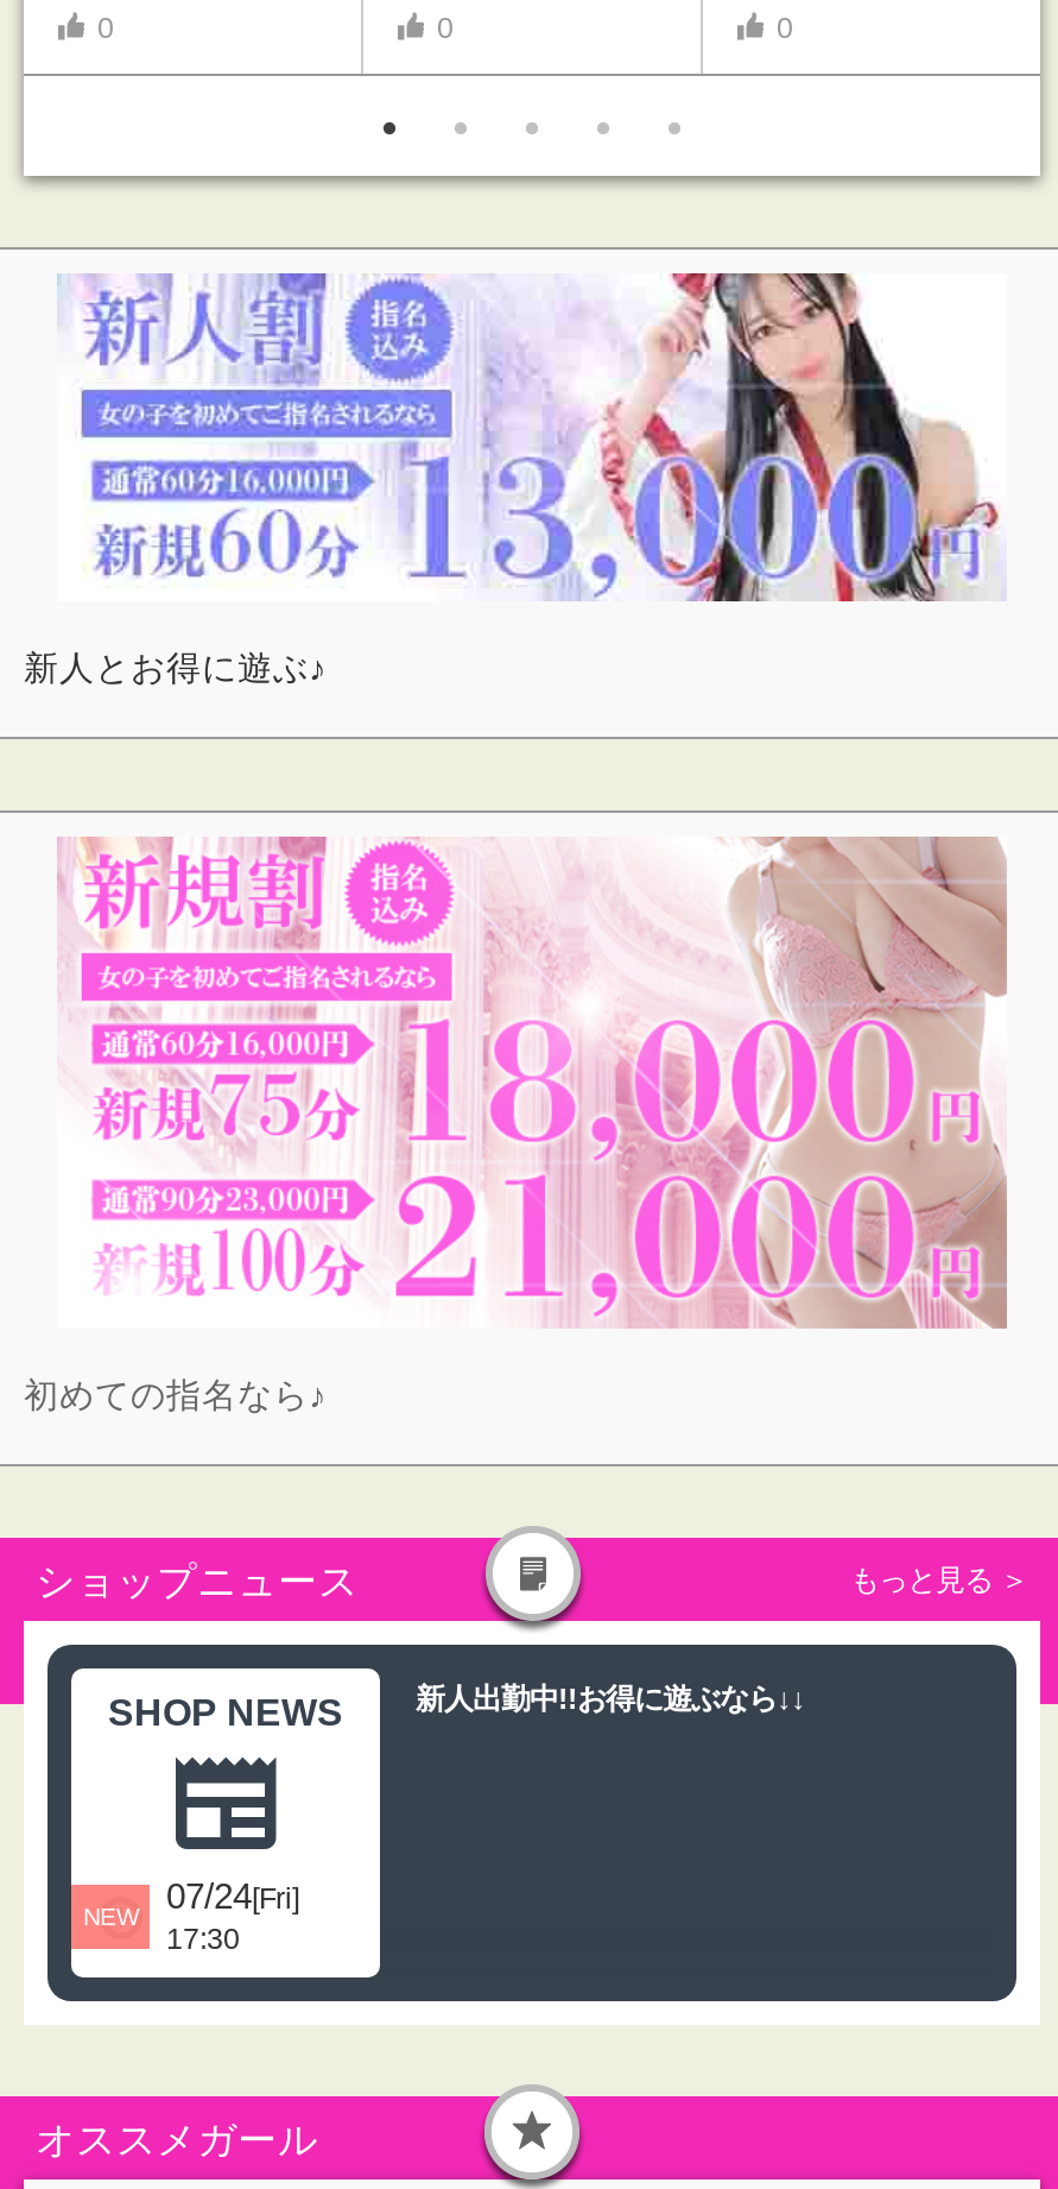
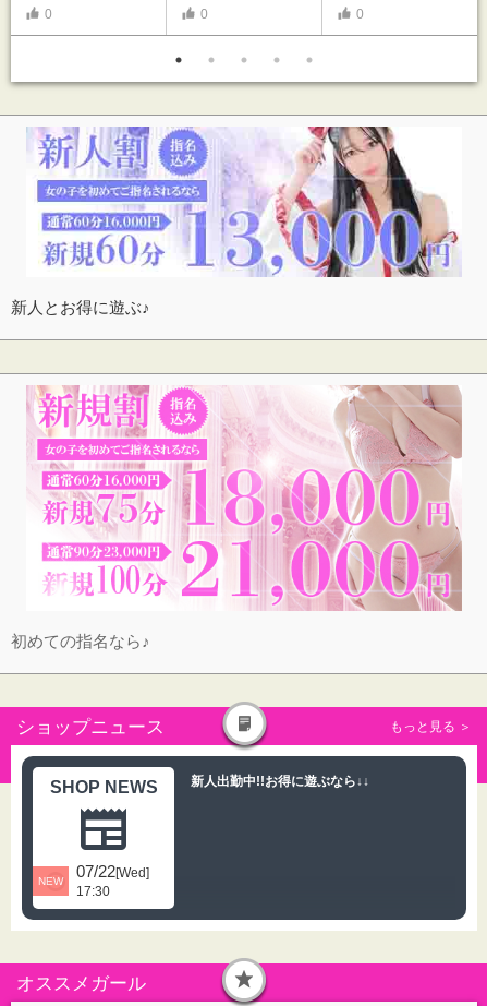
- 07/24[Fri]
+ 07/22[Wed]
